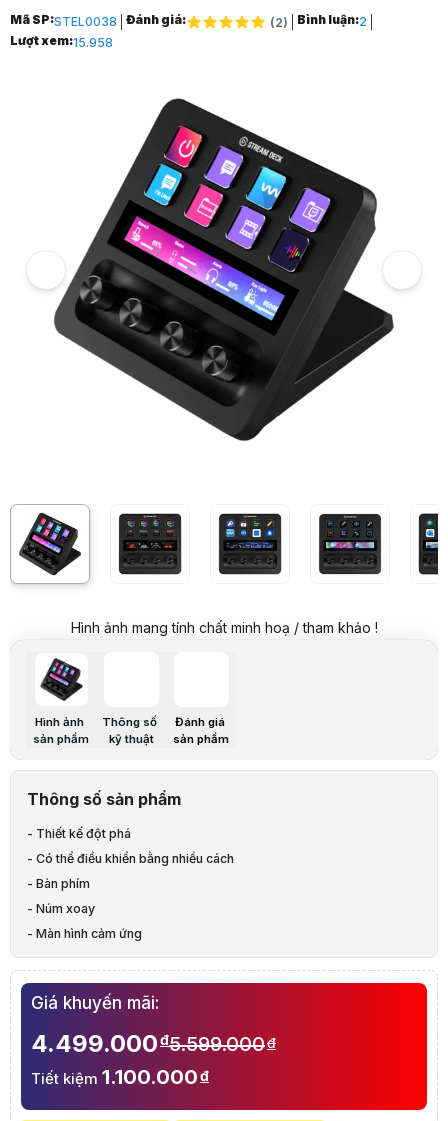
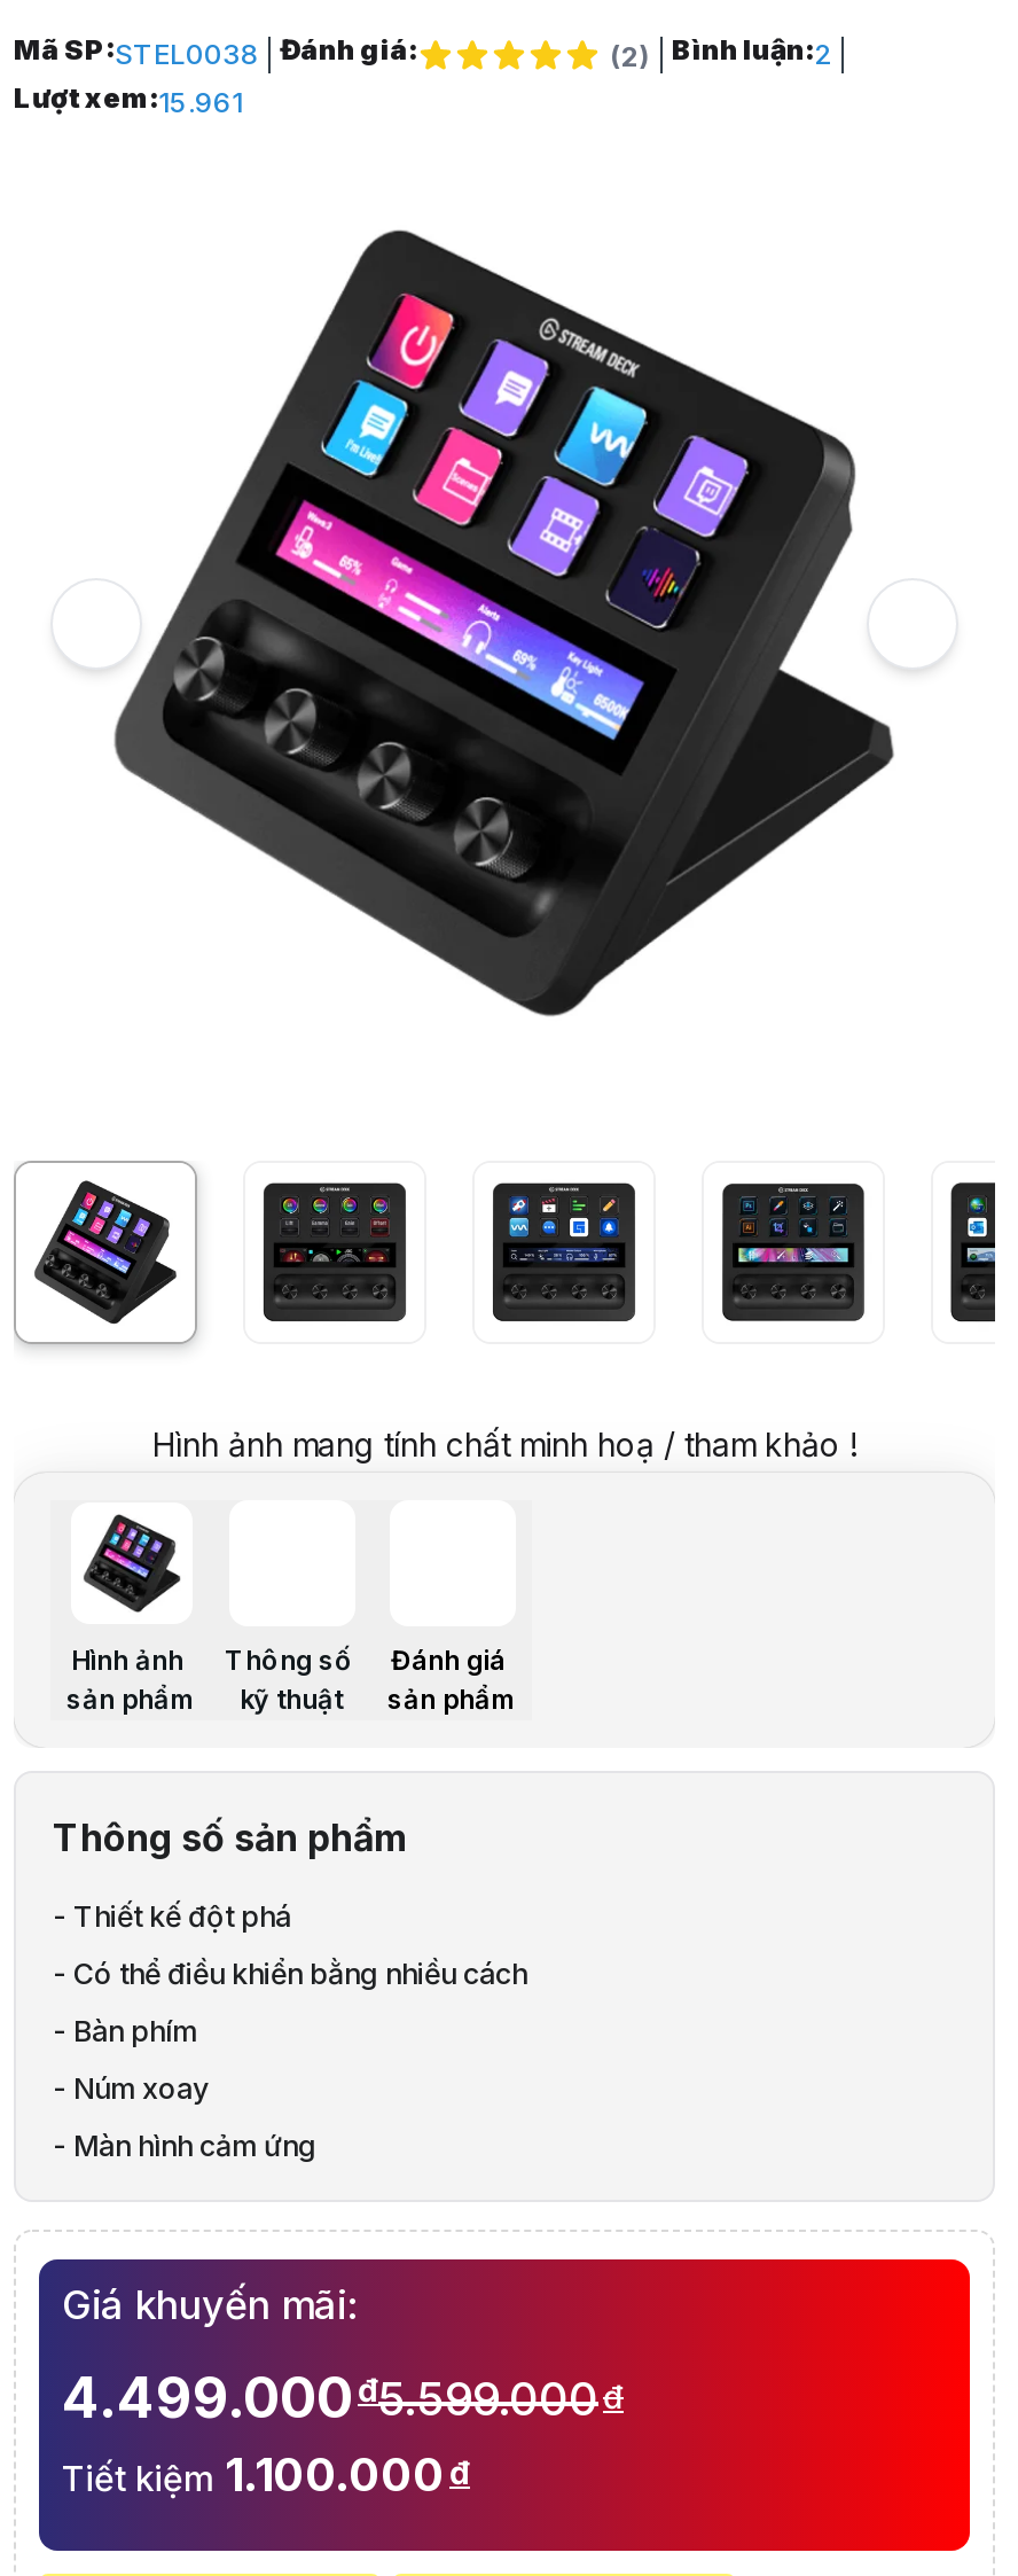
- Lượt xem:15.958
+ Lượt xem:15.961
